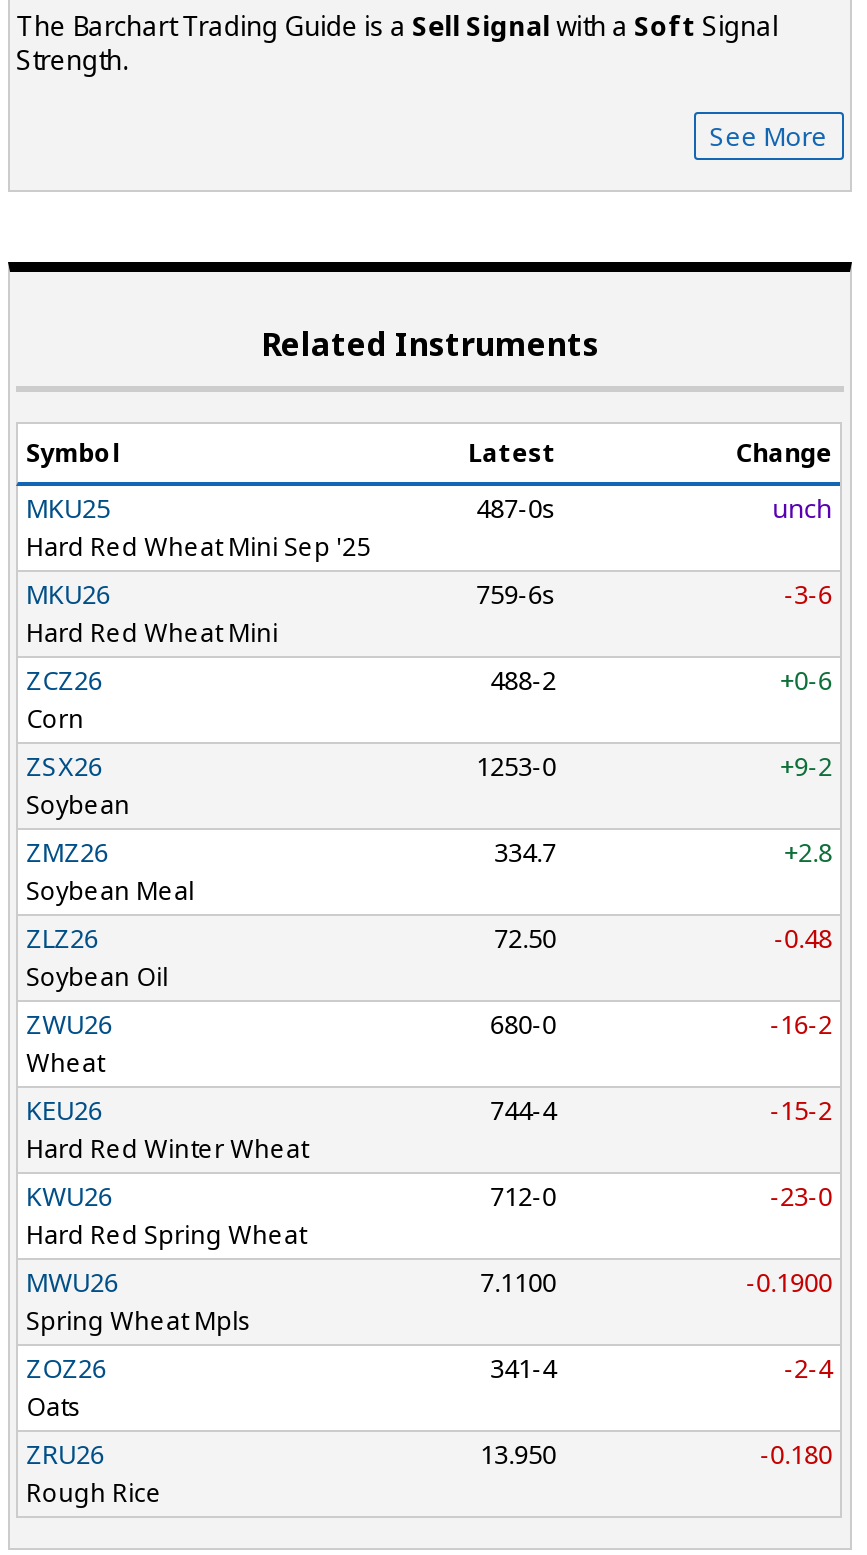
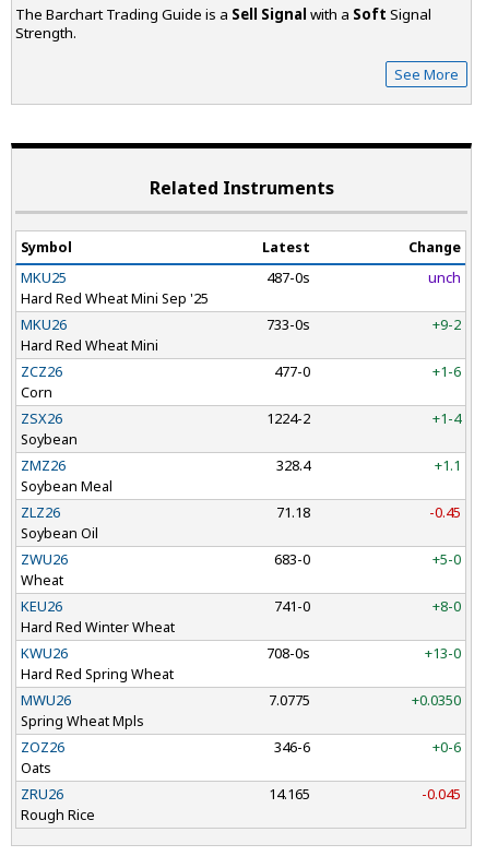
- 759-6s
- -3-6
+ 733-0s
+ +9-2

- 488-2
+ 477-0

- +0-6
+ +1-6

- 1253-0
+ 1224-2

- +9-2
+ +1-4

- 334.7
+ 328.4

- +2.8
+ +1.1

- 72.50
+ 71.18

- -0.48
+ -0.45

- 680-0
+ 683-0

- -16-2
+ +5-0

- 744-4
+ 741-0

- -15-2
+ +8-0

- 712-0
- -23-0
+ 708-0s
+ +13-0

- 7.1100
+ 7.0775

- -0.1900
+ +0.0350

- 341-4
+ 346-6

- -2-4
+ +0-6

- 13.950
+ 14.165

- -0.180
+ -0.045
